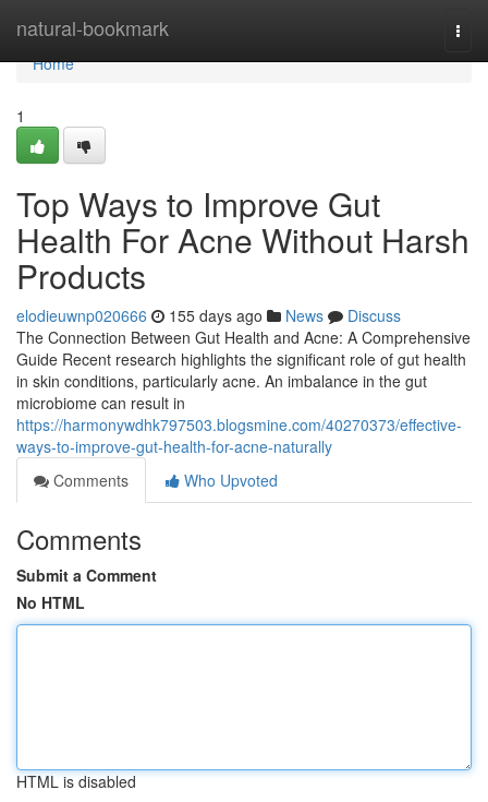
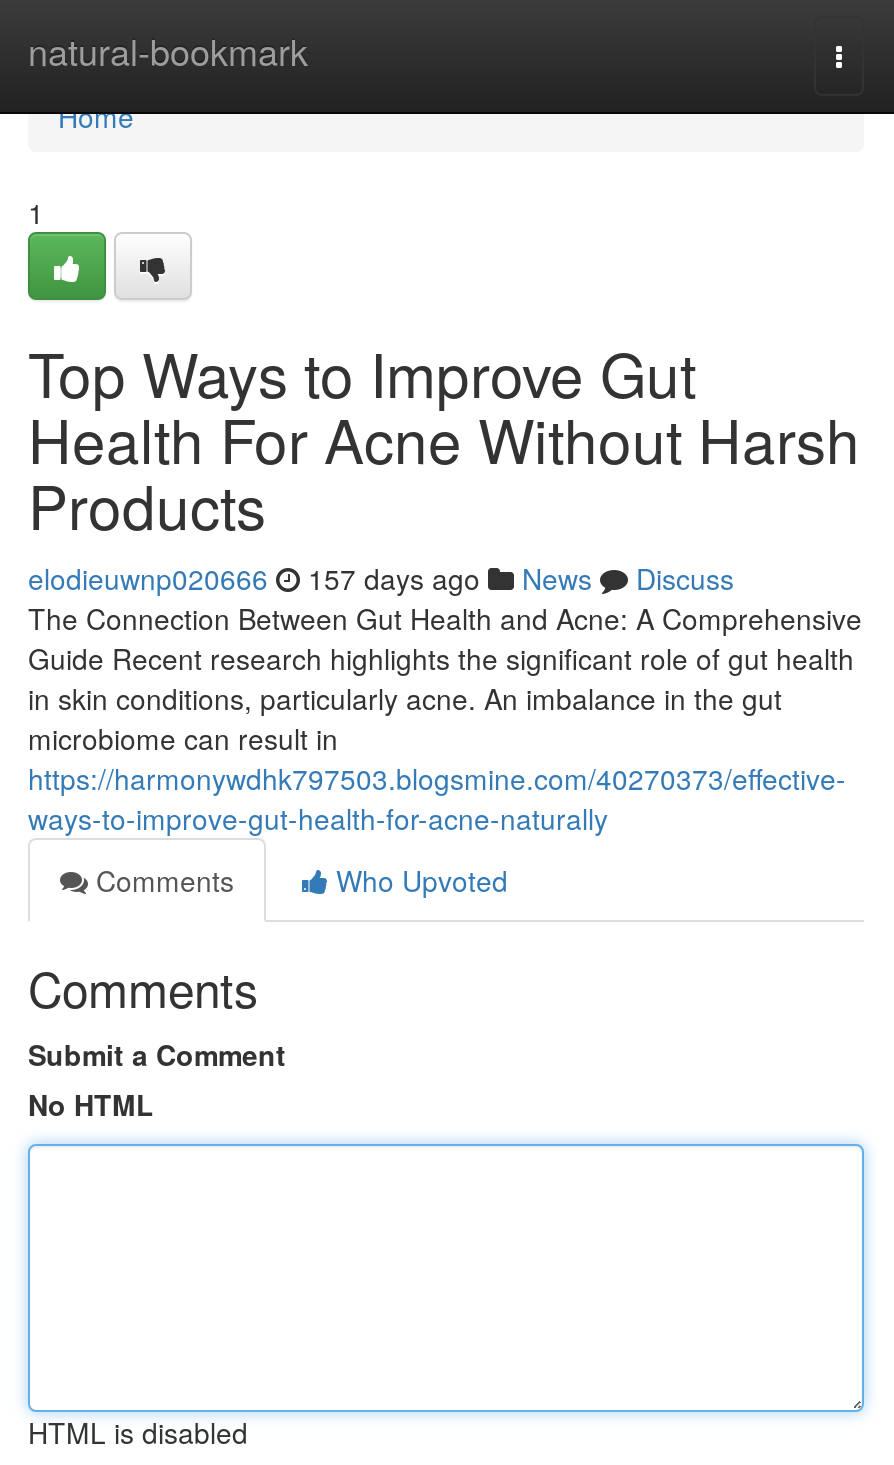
- elodieuwnp020666 155 days ago News Discuss
+ elodieuwnp020666 157 days ago News Discuss
